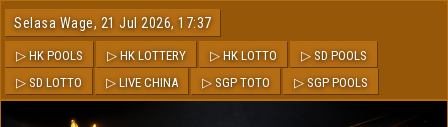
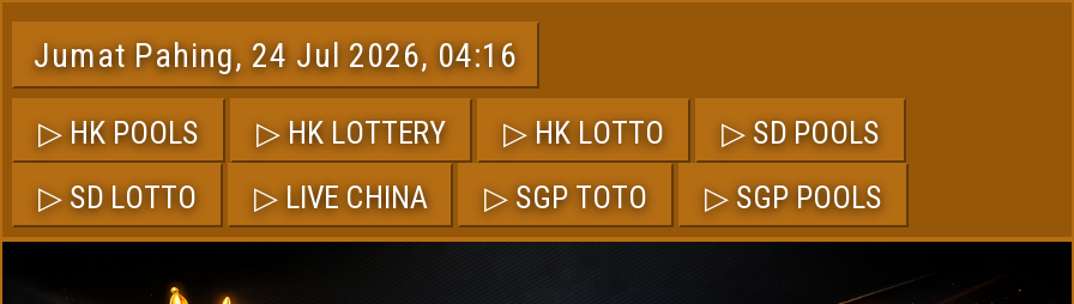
- Selasa Wage, 21 Jul 2026, 17:37
+ Jumat Pahing, 24 Jul 2026, 04:16
